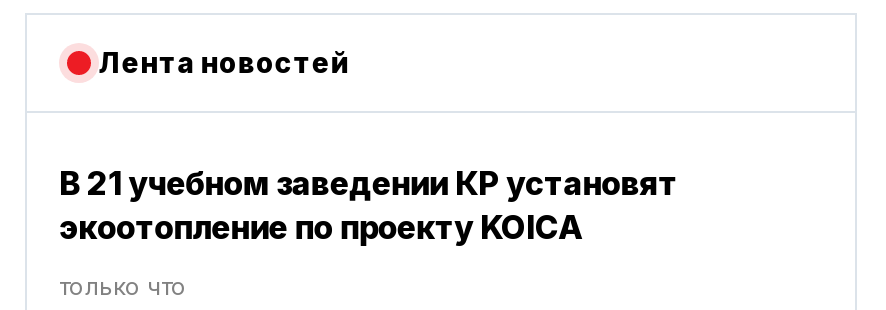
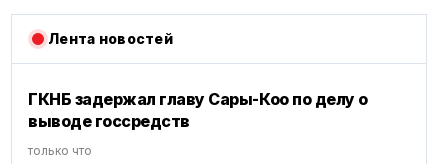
- В 21 учебном заведении КР установят
- экоотопление по проекту KOICA
+ ГКНБ задержал главу Сары-Коо по делу о
+ выводе госсредств
